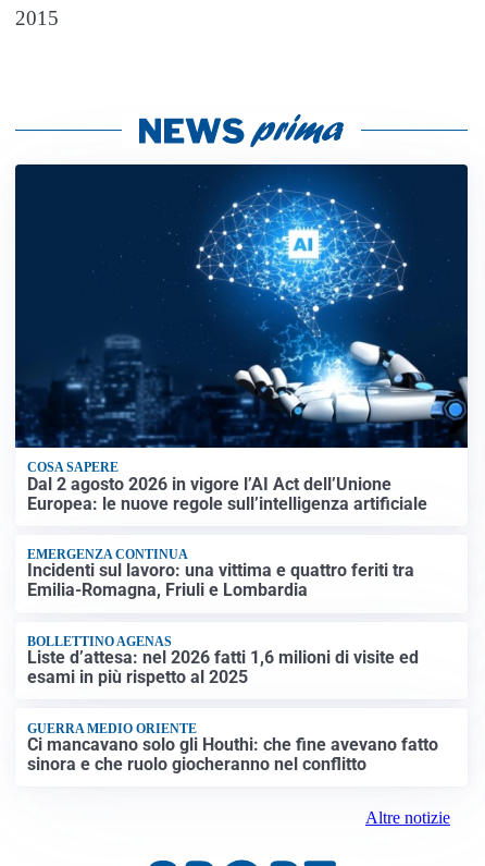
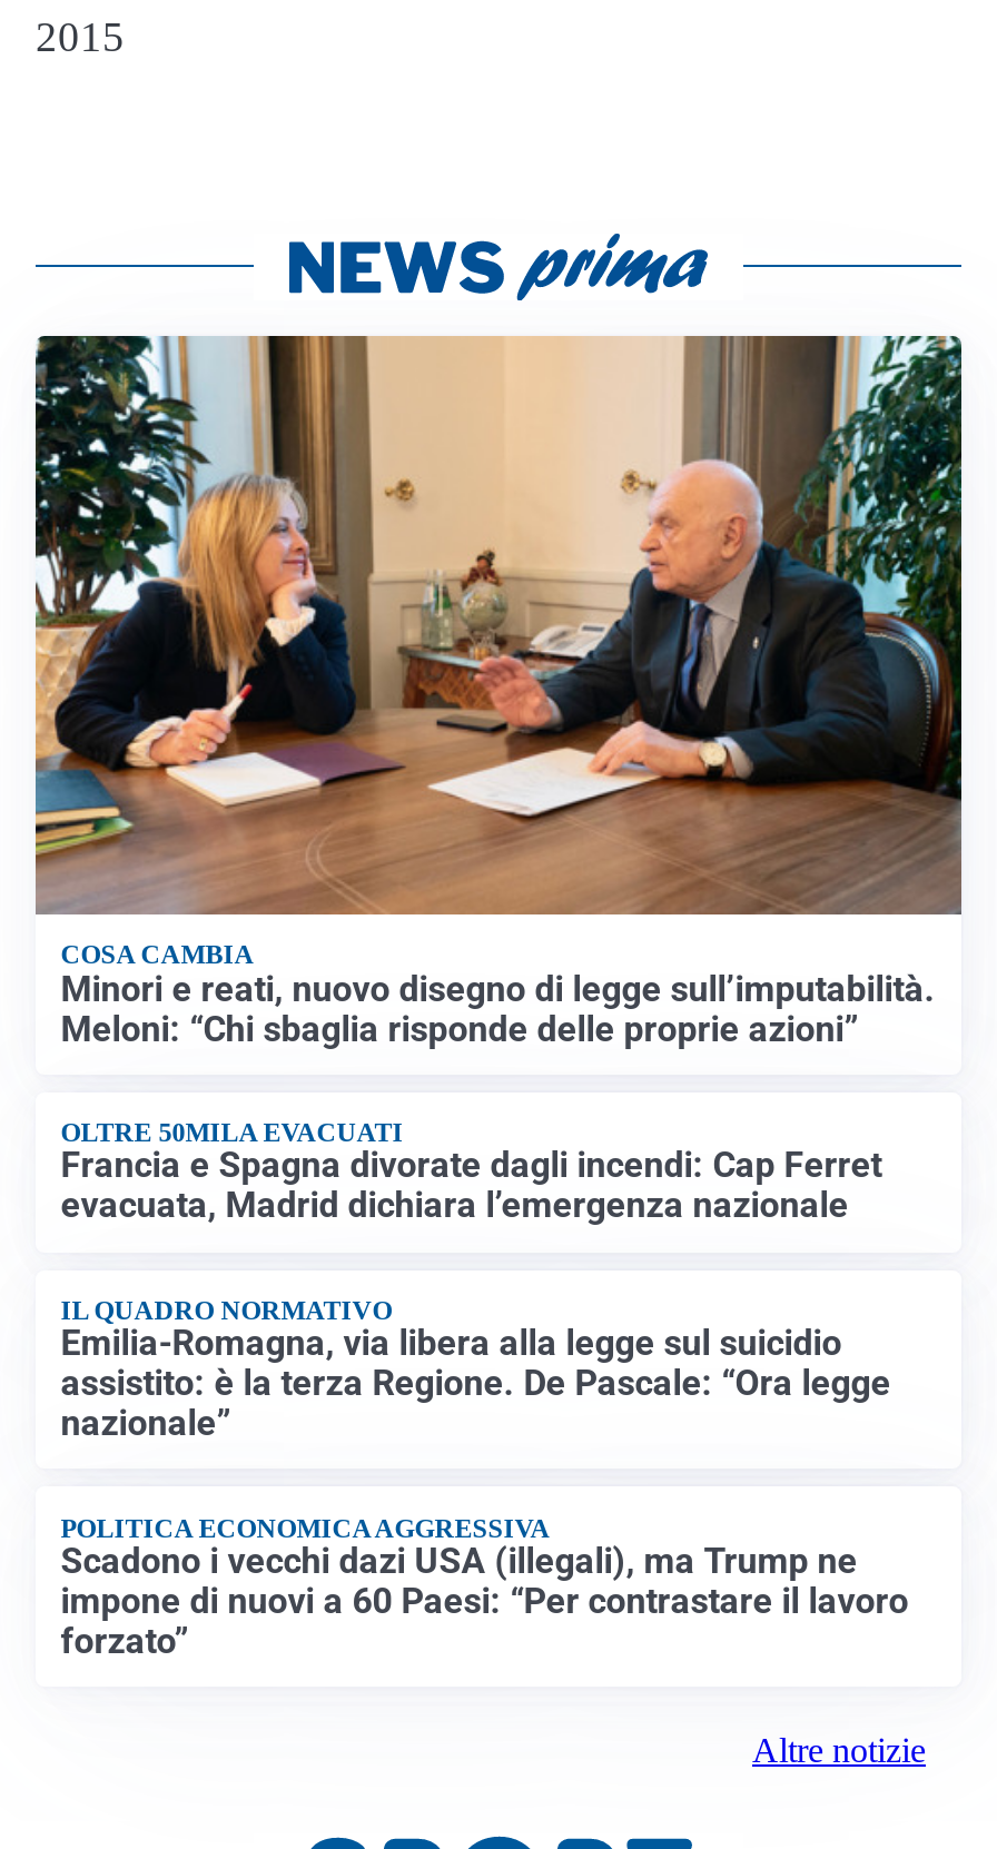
- [image]
- COSA SAPERE
- Dal 2 agosto 2026 in vigore l’AI Act dell’Unione
- Europea: le nuove regole sull’intelligenza artificiale
+ [image]
+ COSA CAMBIA
+ Minori e reati, nuovo disegno di legge sull’imputabilità.
+ Meloni: “Chi sbaglia risponde delle proprie azioni”

- EMERGENZA CONTINUA
- Incidenti sul lavoro: una vittima e quattro feriti tra
- Emilia-Romagna, Friuli e Lombardia
+ OLTRE 50MILA EVACUATI
+ Francia e Spagna divorate dagli incendi: Cap Ferret
+ evacuata, Madrid dichiara l’emergenza nazionale

- BOLLETTINO AGENAS
- Liste d’attesa: nel 2026 fatti 1,6 milioni di visite ed
- esami in più rispetto al 2025
+ IL QUADRO NORMATIVO
+ Emilia-Romagna, via libera alla legge sul suicidio
+ assistito: è la terza Regione. De Pascale: “Ora legge
+ nazionale”

- GUERRA MEDIO ORIENTE
- Ci mancavano solo gli Houthi: che fine avevano fatto
- sinora e che ruolo giocheranno nel conflitto
+ POLITICA ECONOMICA AGGRESSIVA
+ Scadono i vecchi dazi USA (illegali), ma Trump ne
+ impone di nuovi a 60 Paesi: “Per contrastare il lavoro
+ forzato”
